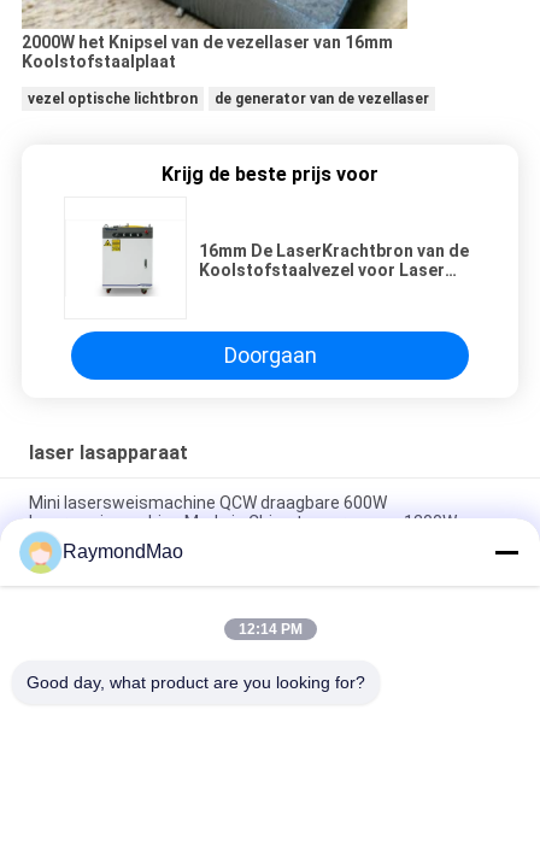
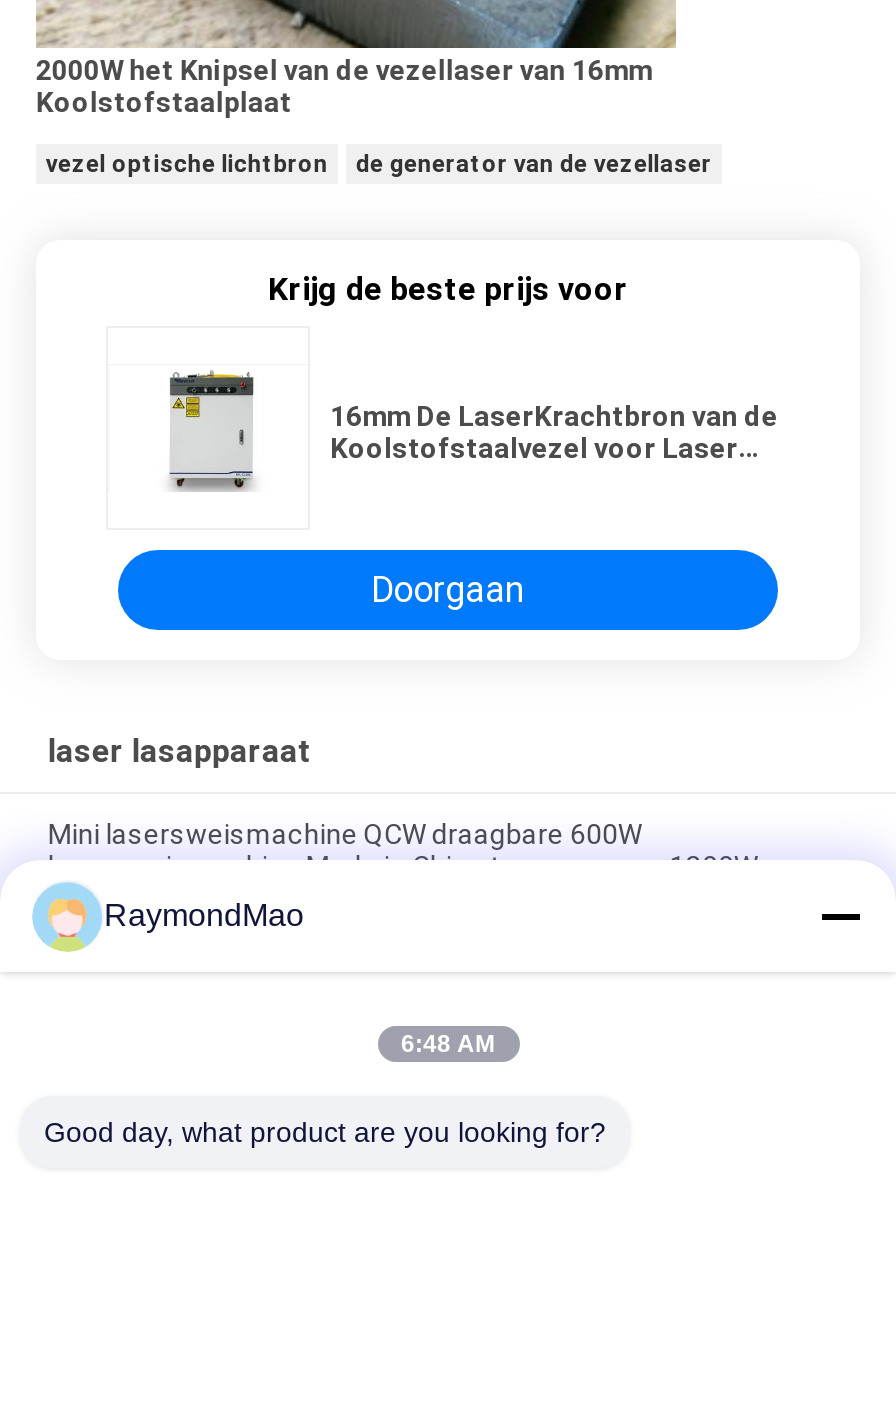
- 12:14 PM
+ 6:48 AM
